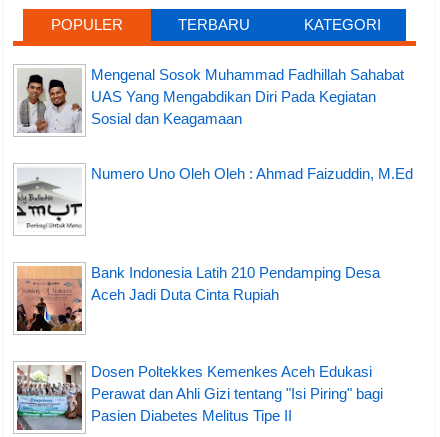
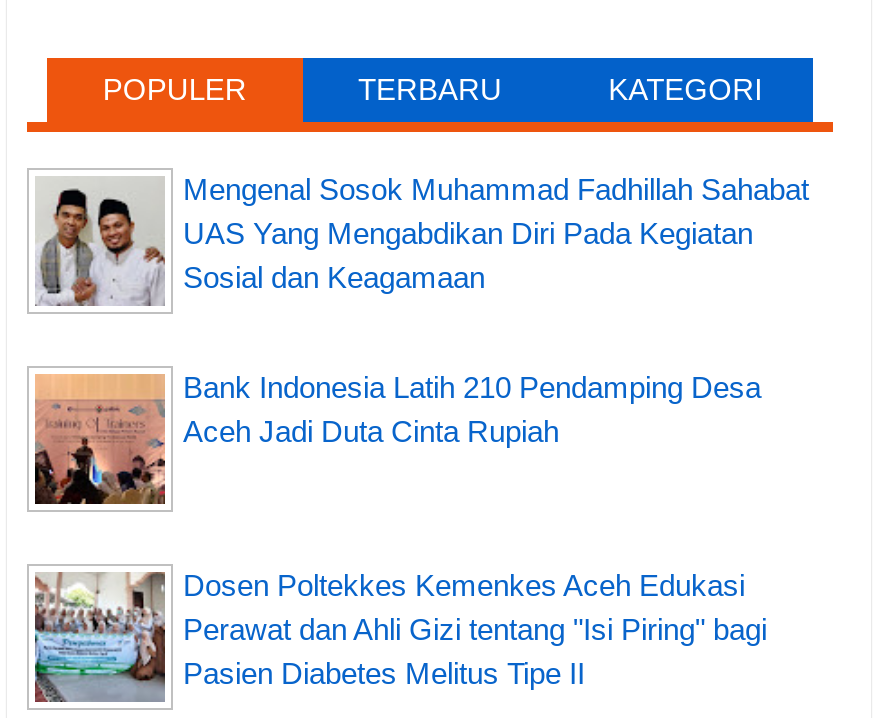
- [image]
- Numero Uno Oleh Oleh : Ahmad Faizuddin, M.Ed
